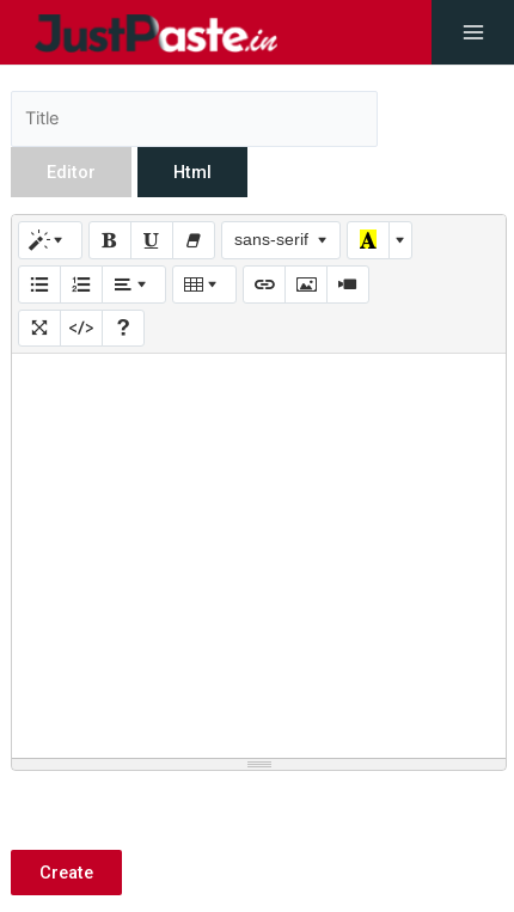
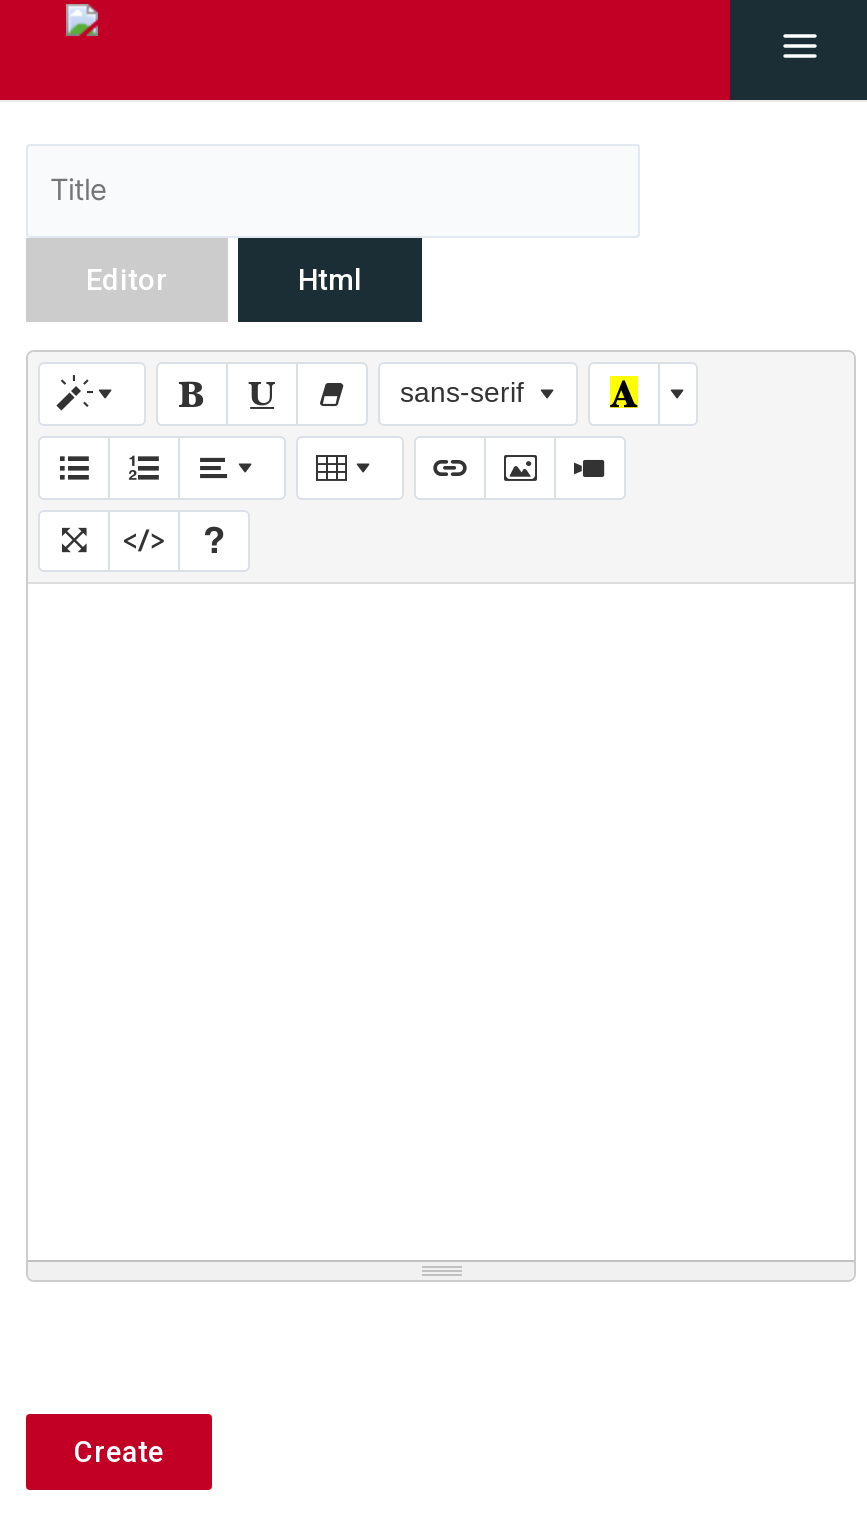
- [image]
